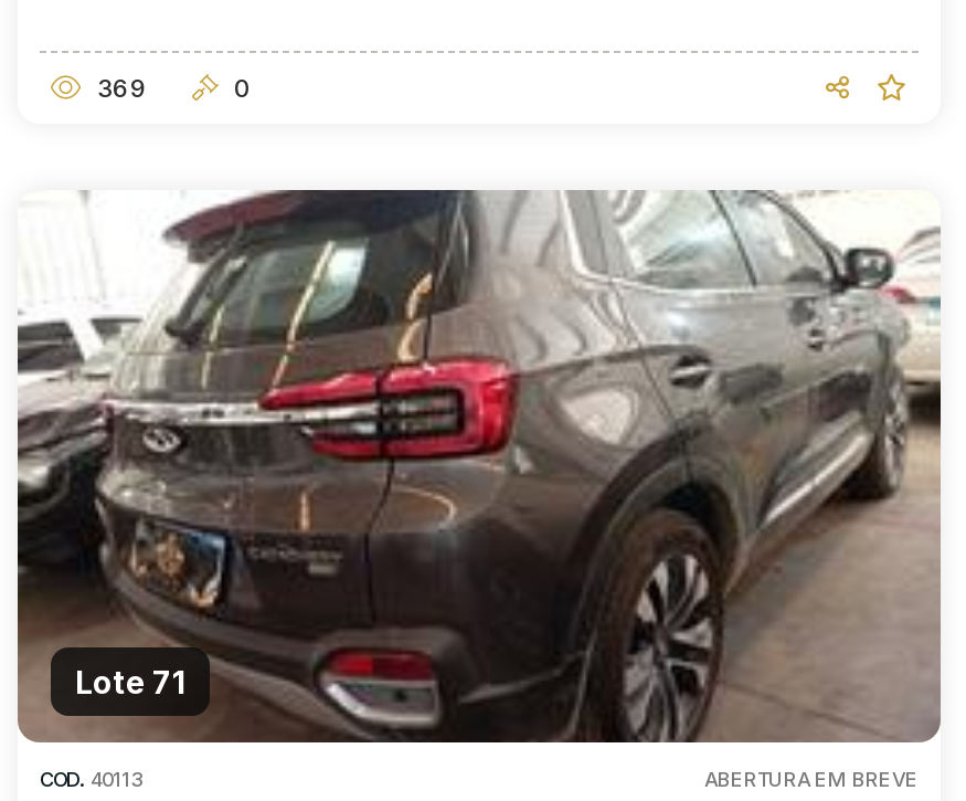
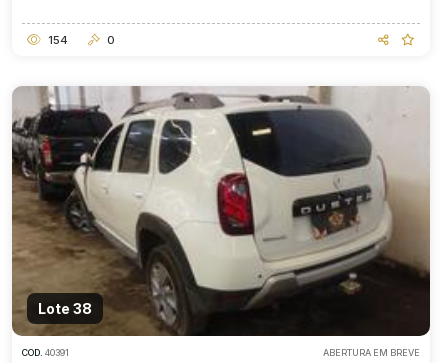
- 369
+ 154

- [image]
- Lote 71
+ [image]
+ Lote 38

- COD. 40113
+ COD. 40391
